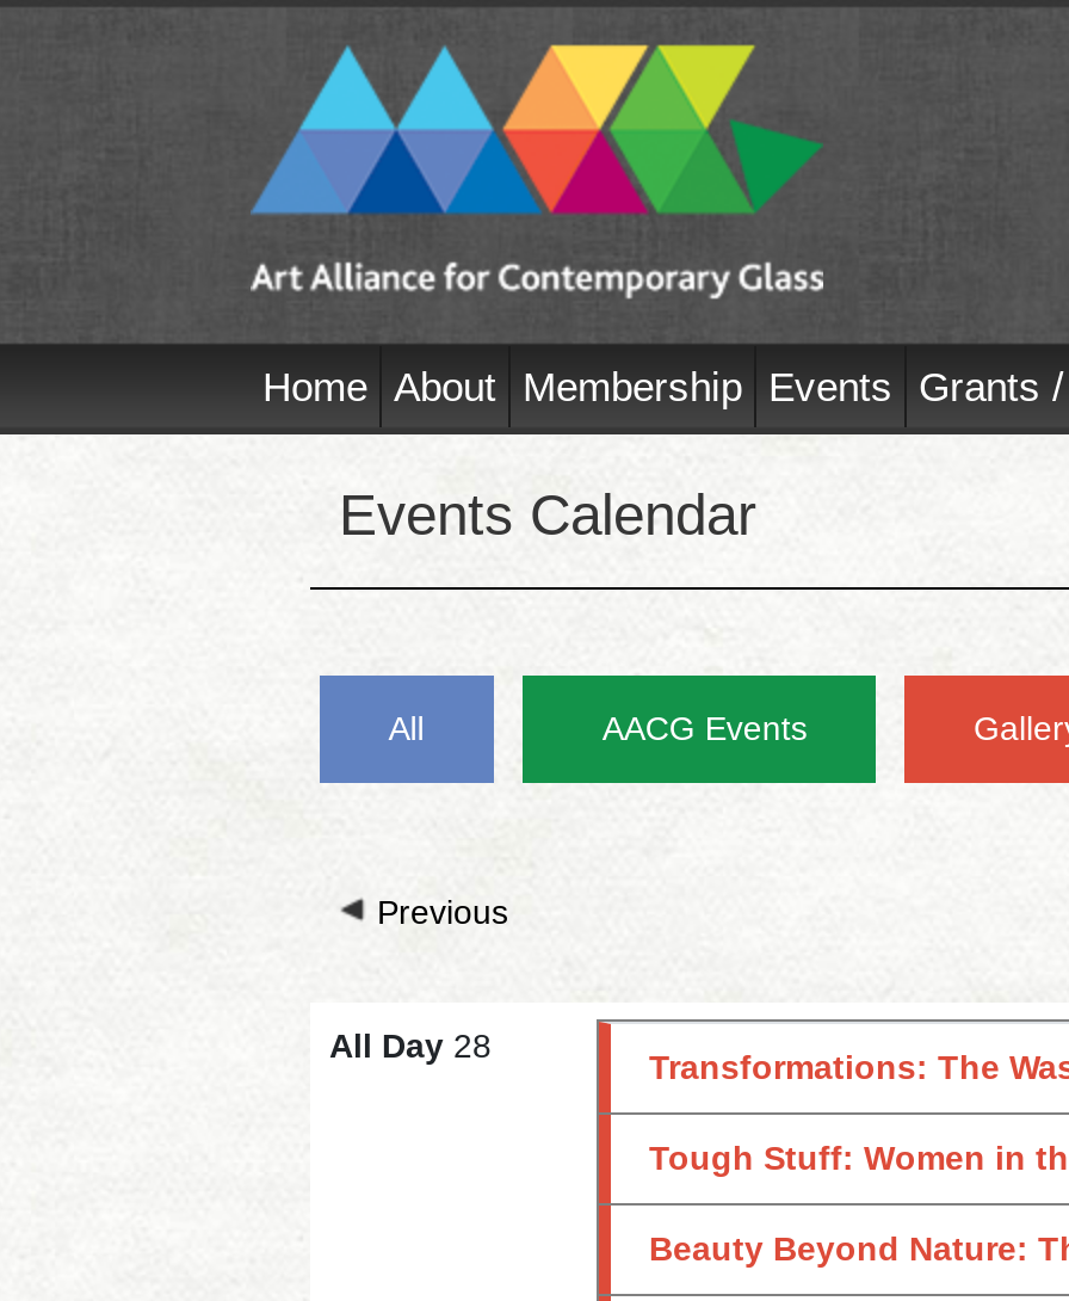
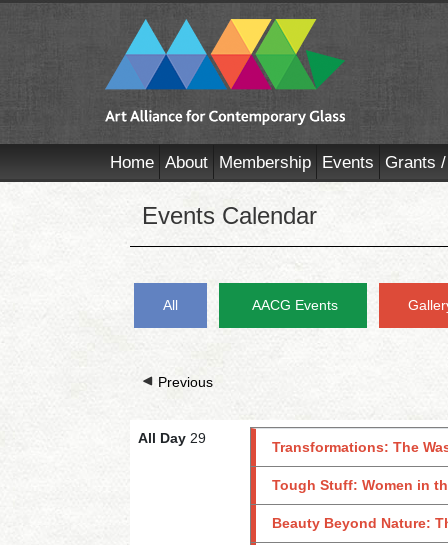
- All Day 28
+ All Day 29
